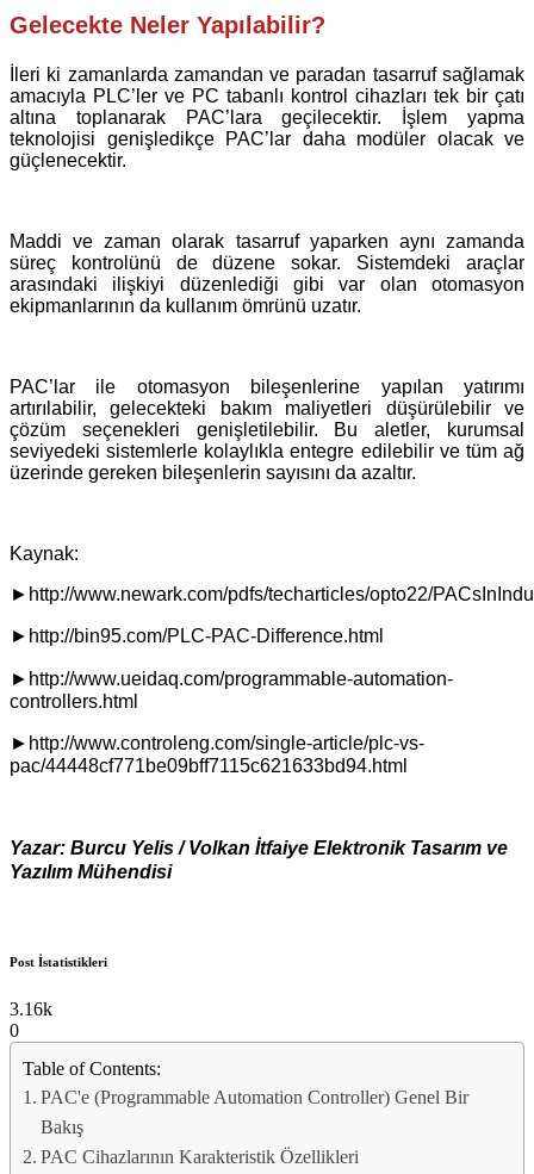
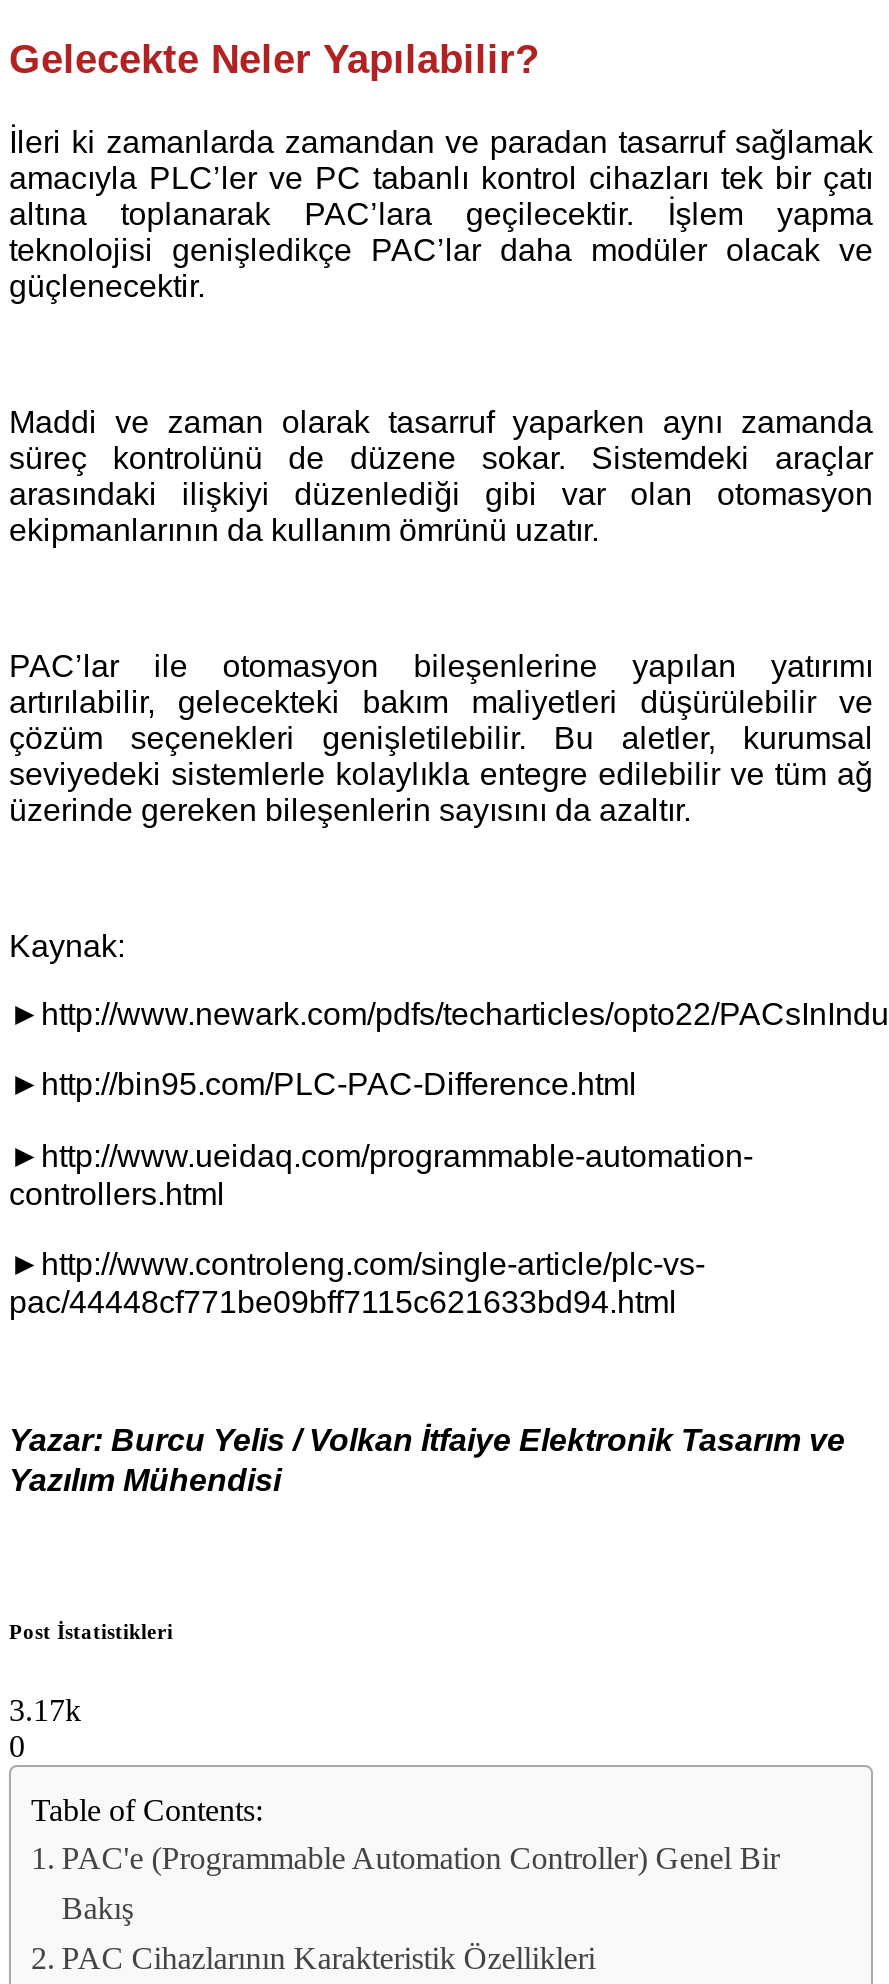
- 3.16k
+ 3.17k
